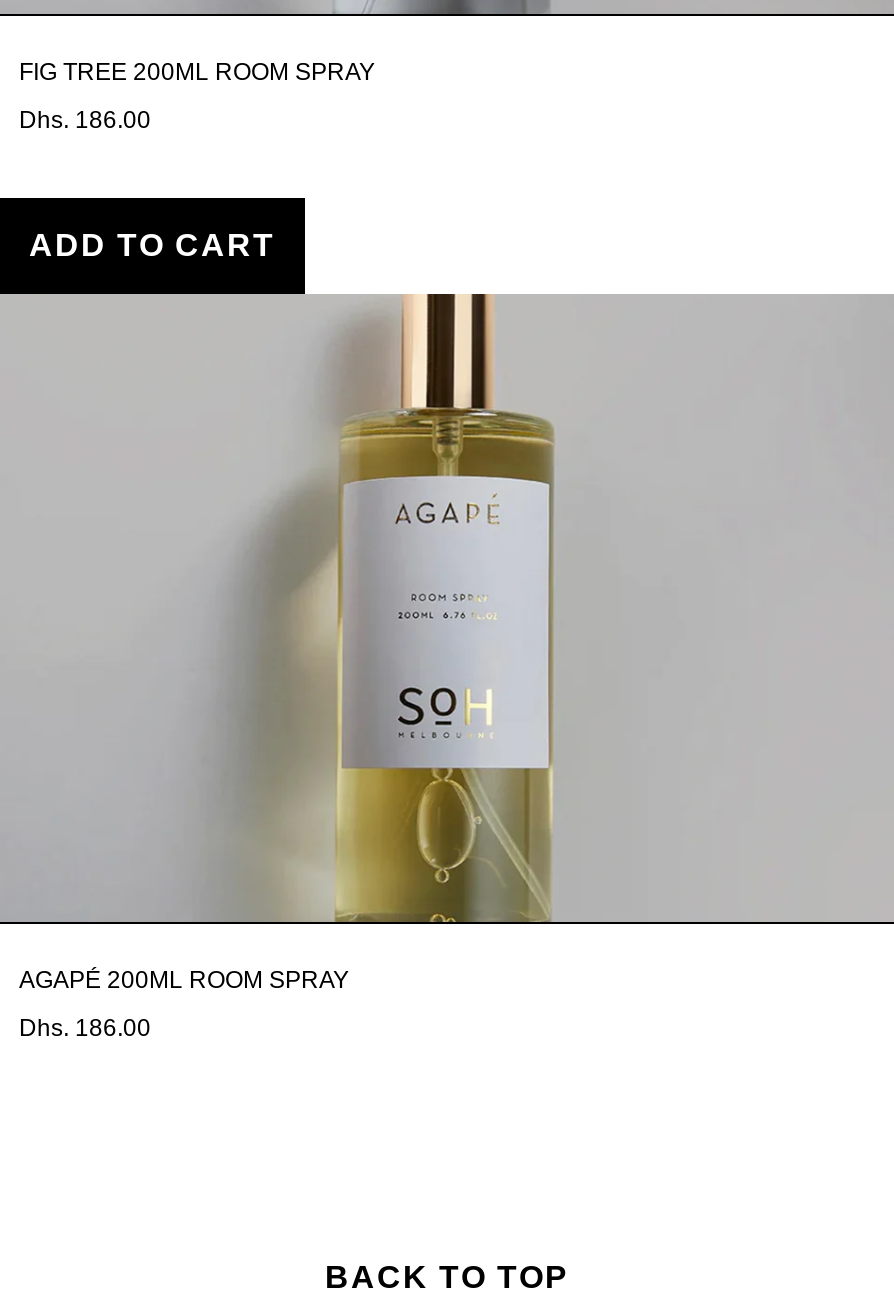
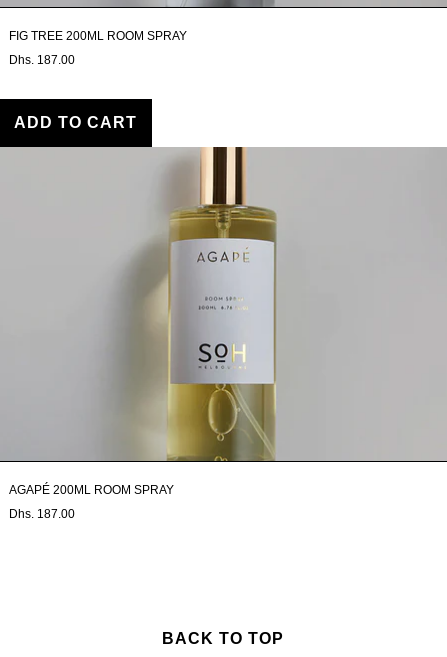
- Dhs. 186.00
+ Dhs. 187.00

- Dhs. 186.00
+ Dhs. 187.00
